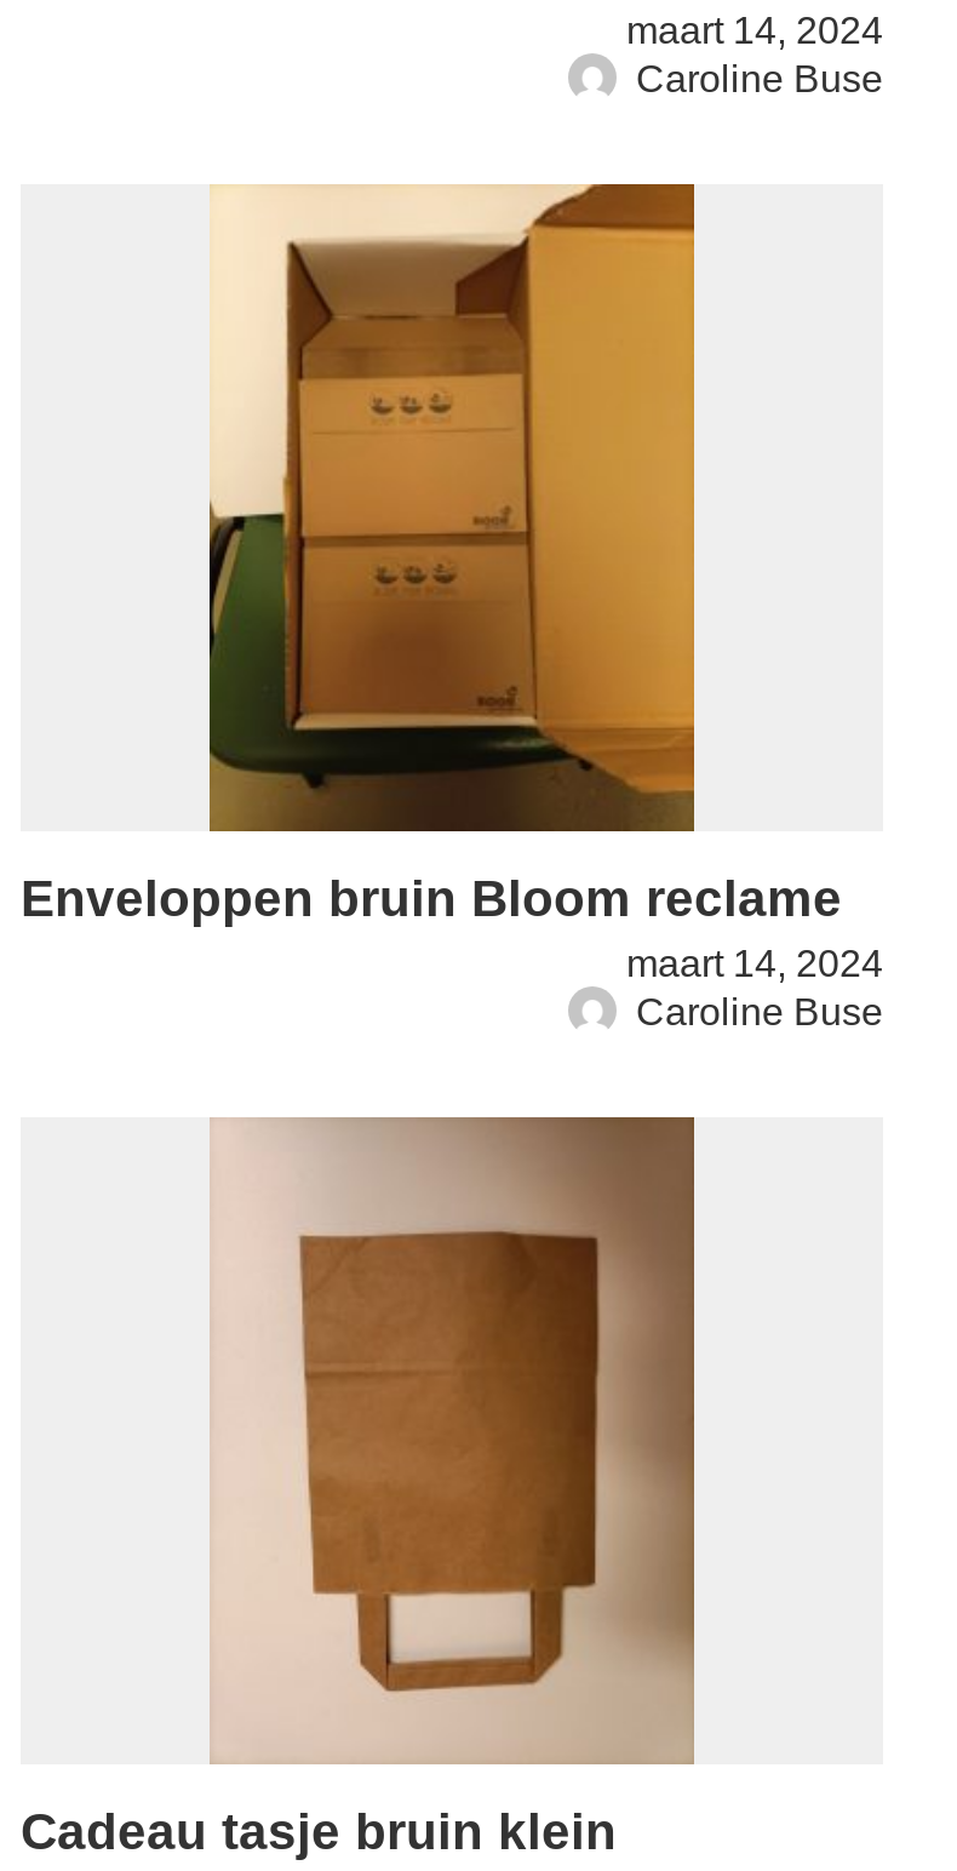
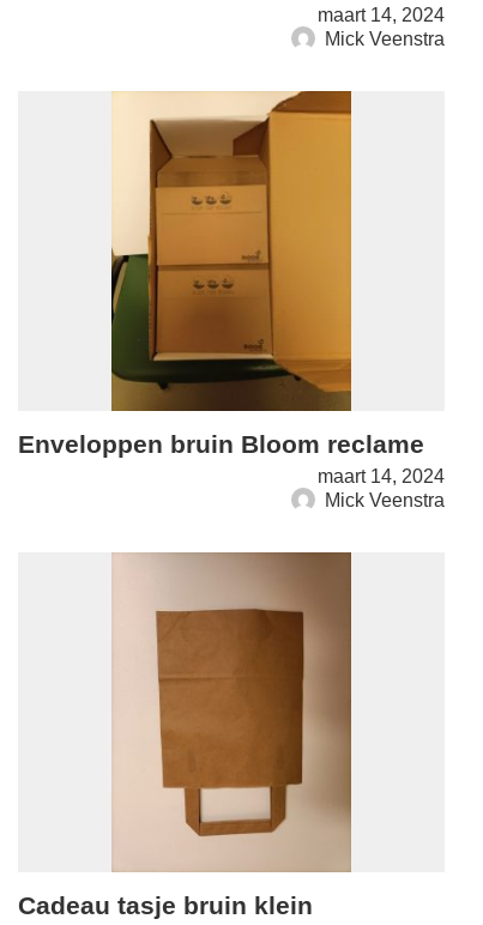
- Caroline Buse
+ Mick Veenstra

- Caroline Buse
+ Mick Veenstra
